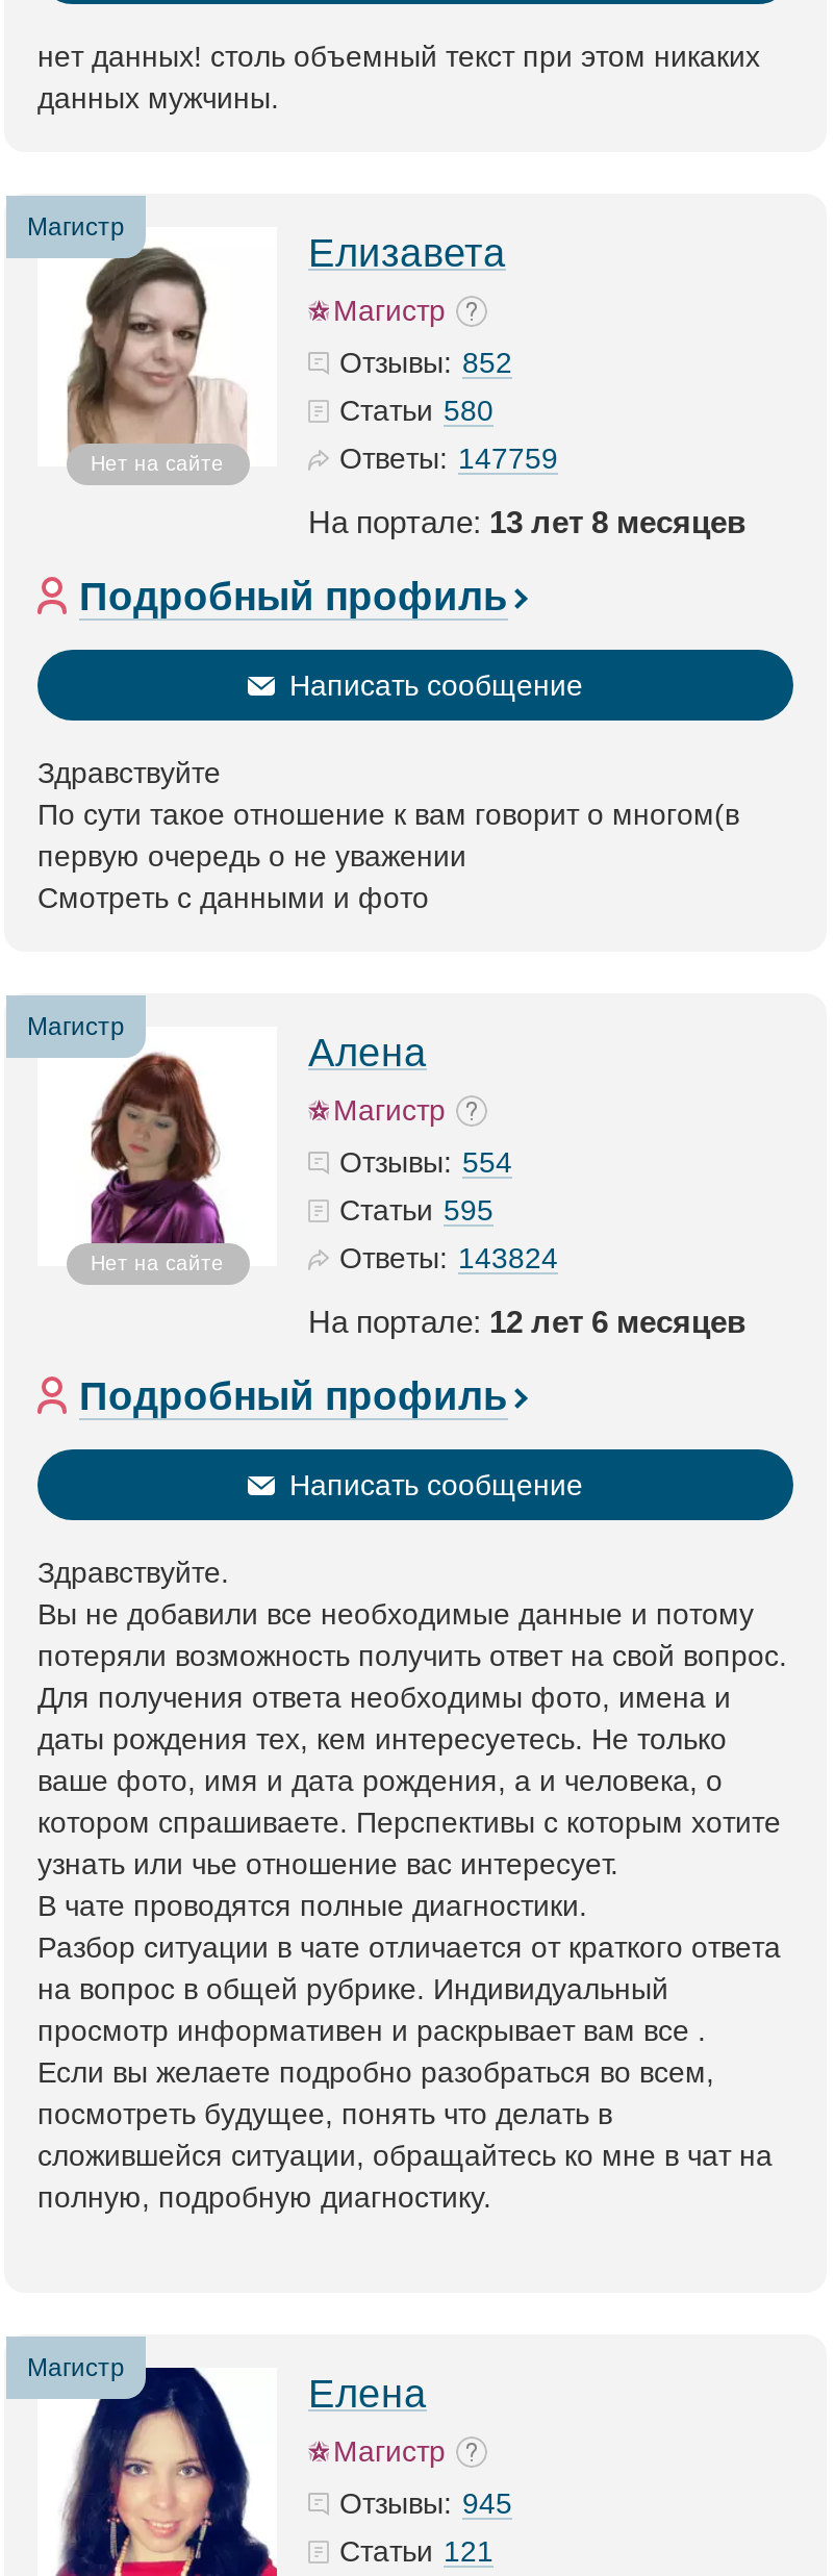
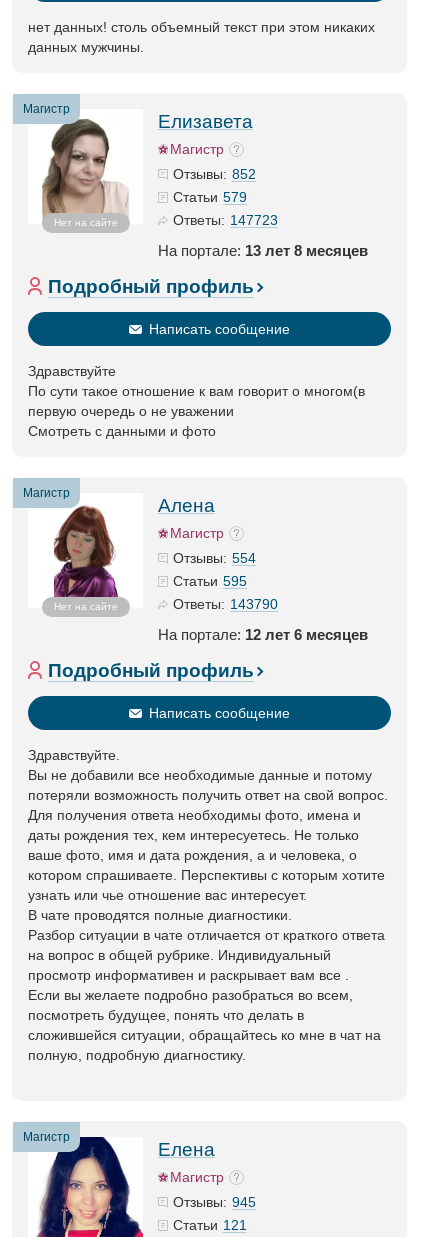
- Статьи 580
+ Статьи 579

- Ответы: 147759
+ Ответы: 147723

- Ответы: 143824
+ Ответы: 143790
